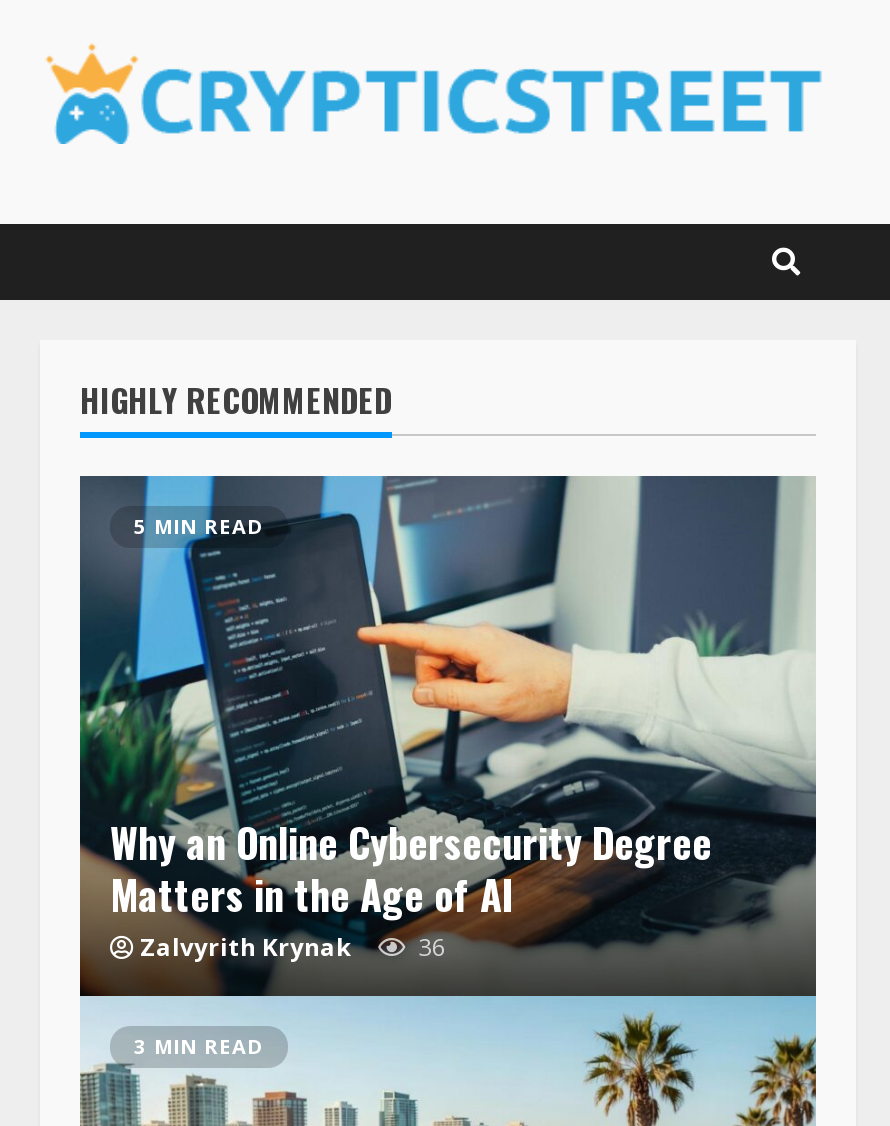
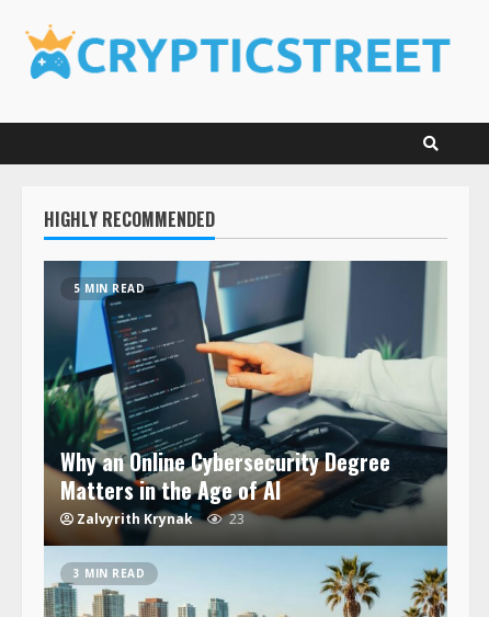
- Zalvyrith Krynak 36
+ Zalvyrith Krynak 23
